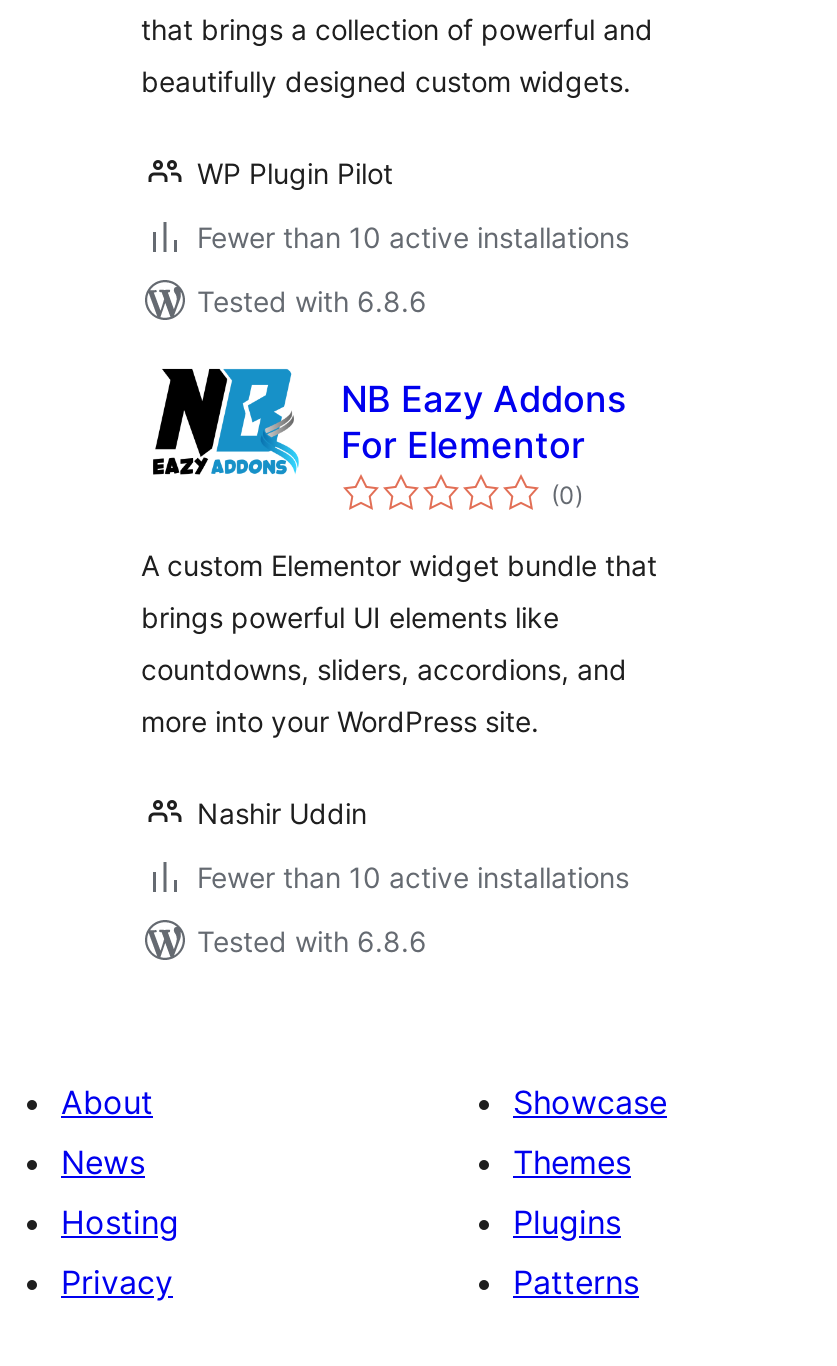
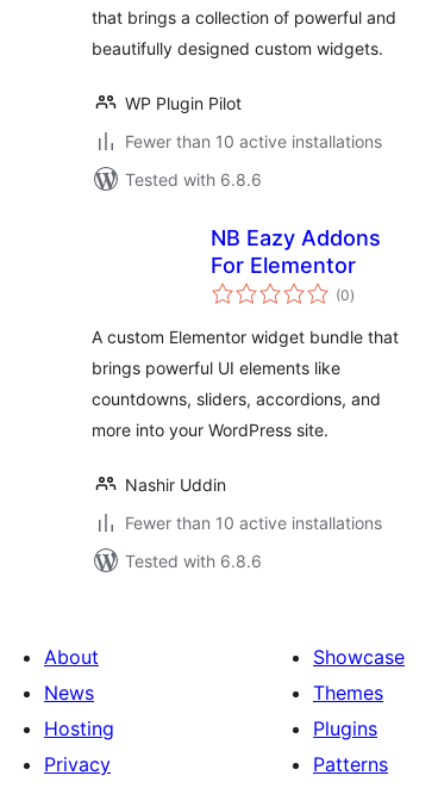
- [image]
